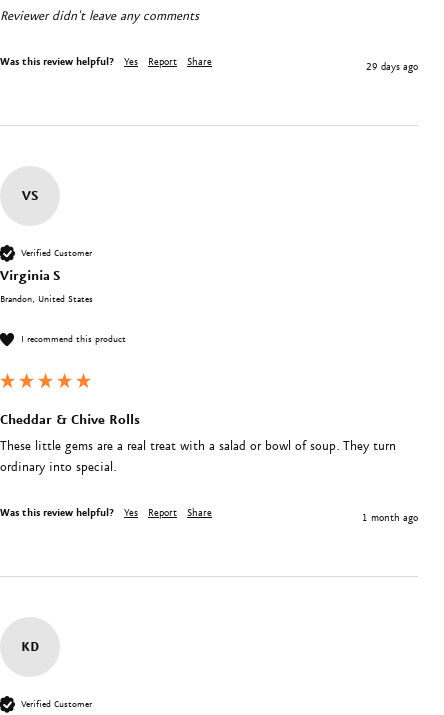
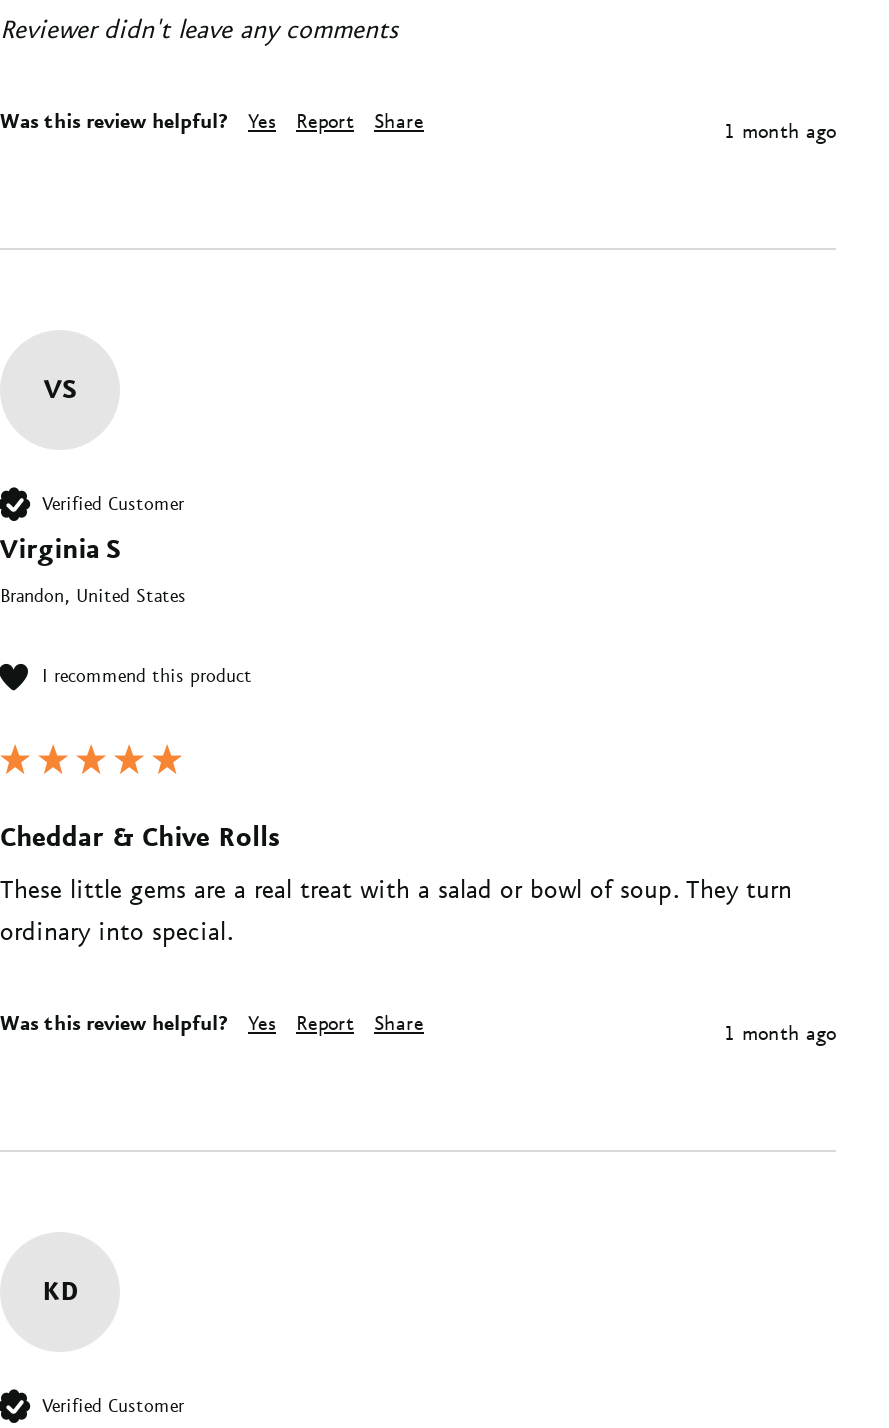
- 29 days ago
+ 1 month ago
